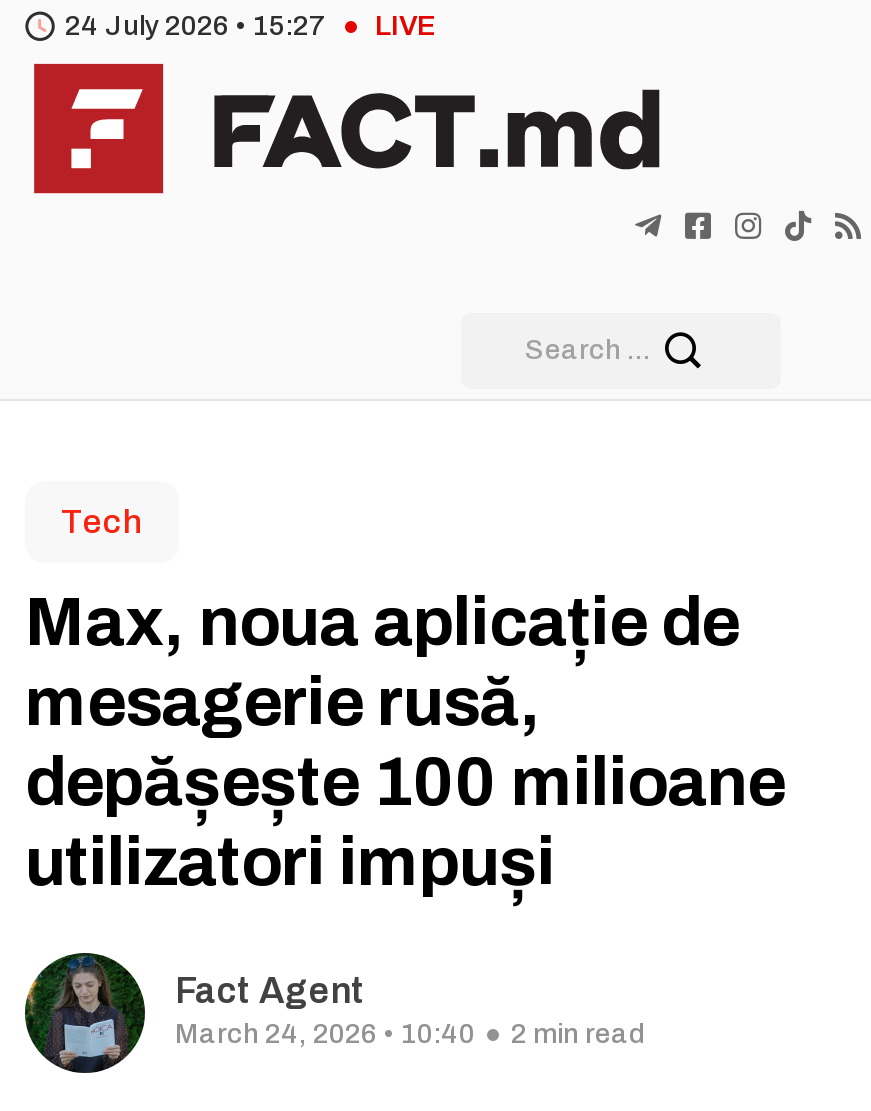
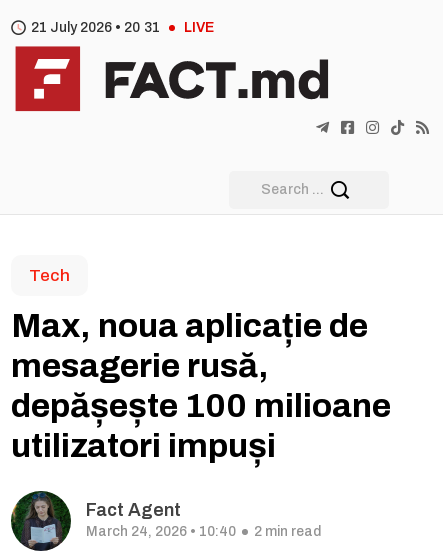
- 24 July 2026 • 15:27 LIVE
+ 21 July 2026 • 20:31 LIVE
